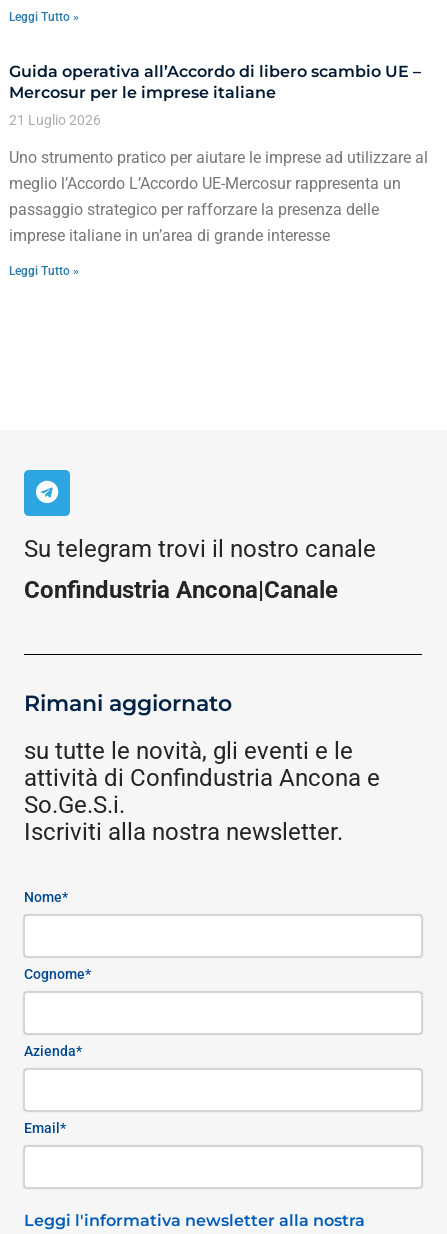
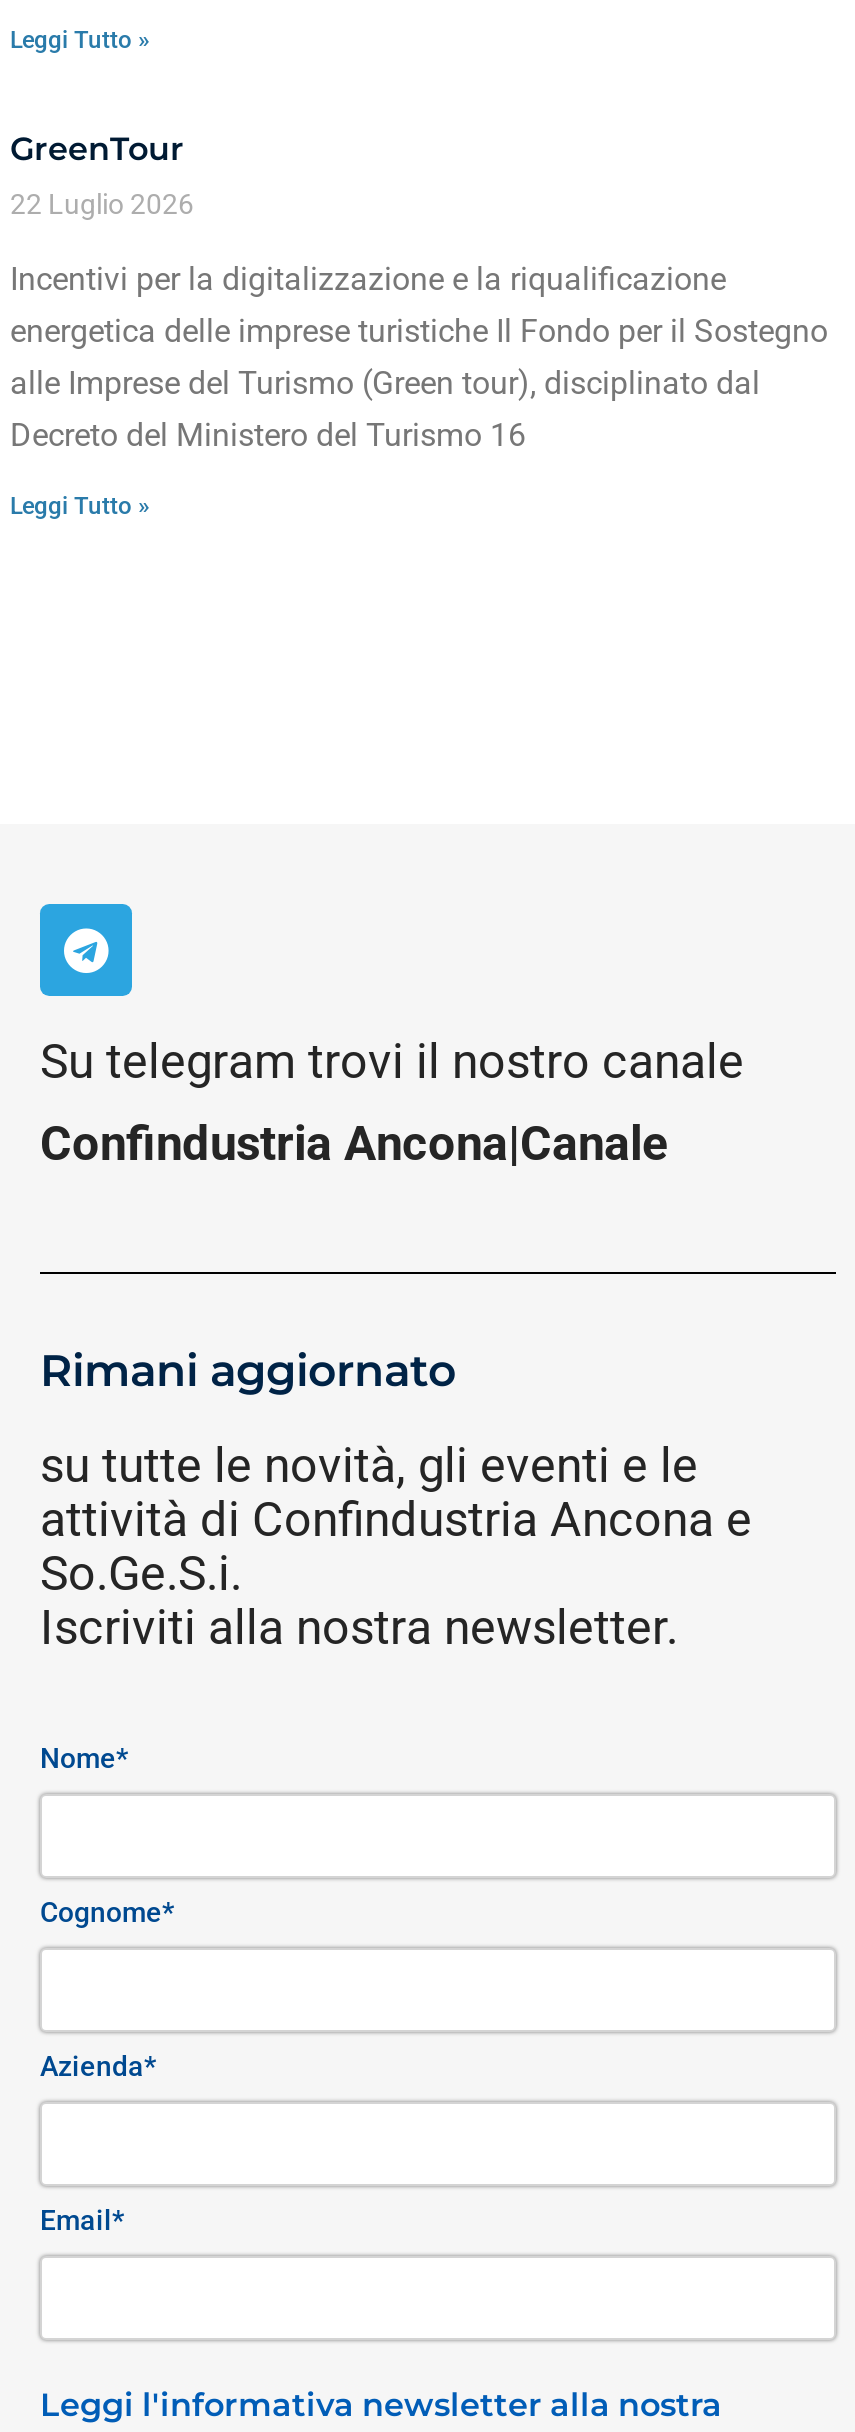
- Guida operativa all’Accordo di libero scambio UE –
- Mercosur per le imprese italiane
+ GreenTour

- 21 Luglio 2026
+ 22 Luglio 2026

- Uno strumento pratico per aiutare le imprese ad utilizzare al
- meglio l’Accordo L’Accordo UE-Mercosur rappresenta un
- passaggio strategico per rafforzare la presenza delle
- imprese italiane in un’area di grande interesse
+ Incentivi per la digitalizzazione e la riqualificazione
+ energetica delle imprese turistiche Il Fondo per il Sostegno
+ alle Imprese del Turismo (Green tour), disciplinato dal
+ Decreto del Ministero del Turismo 16
